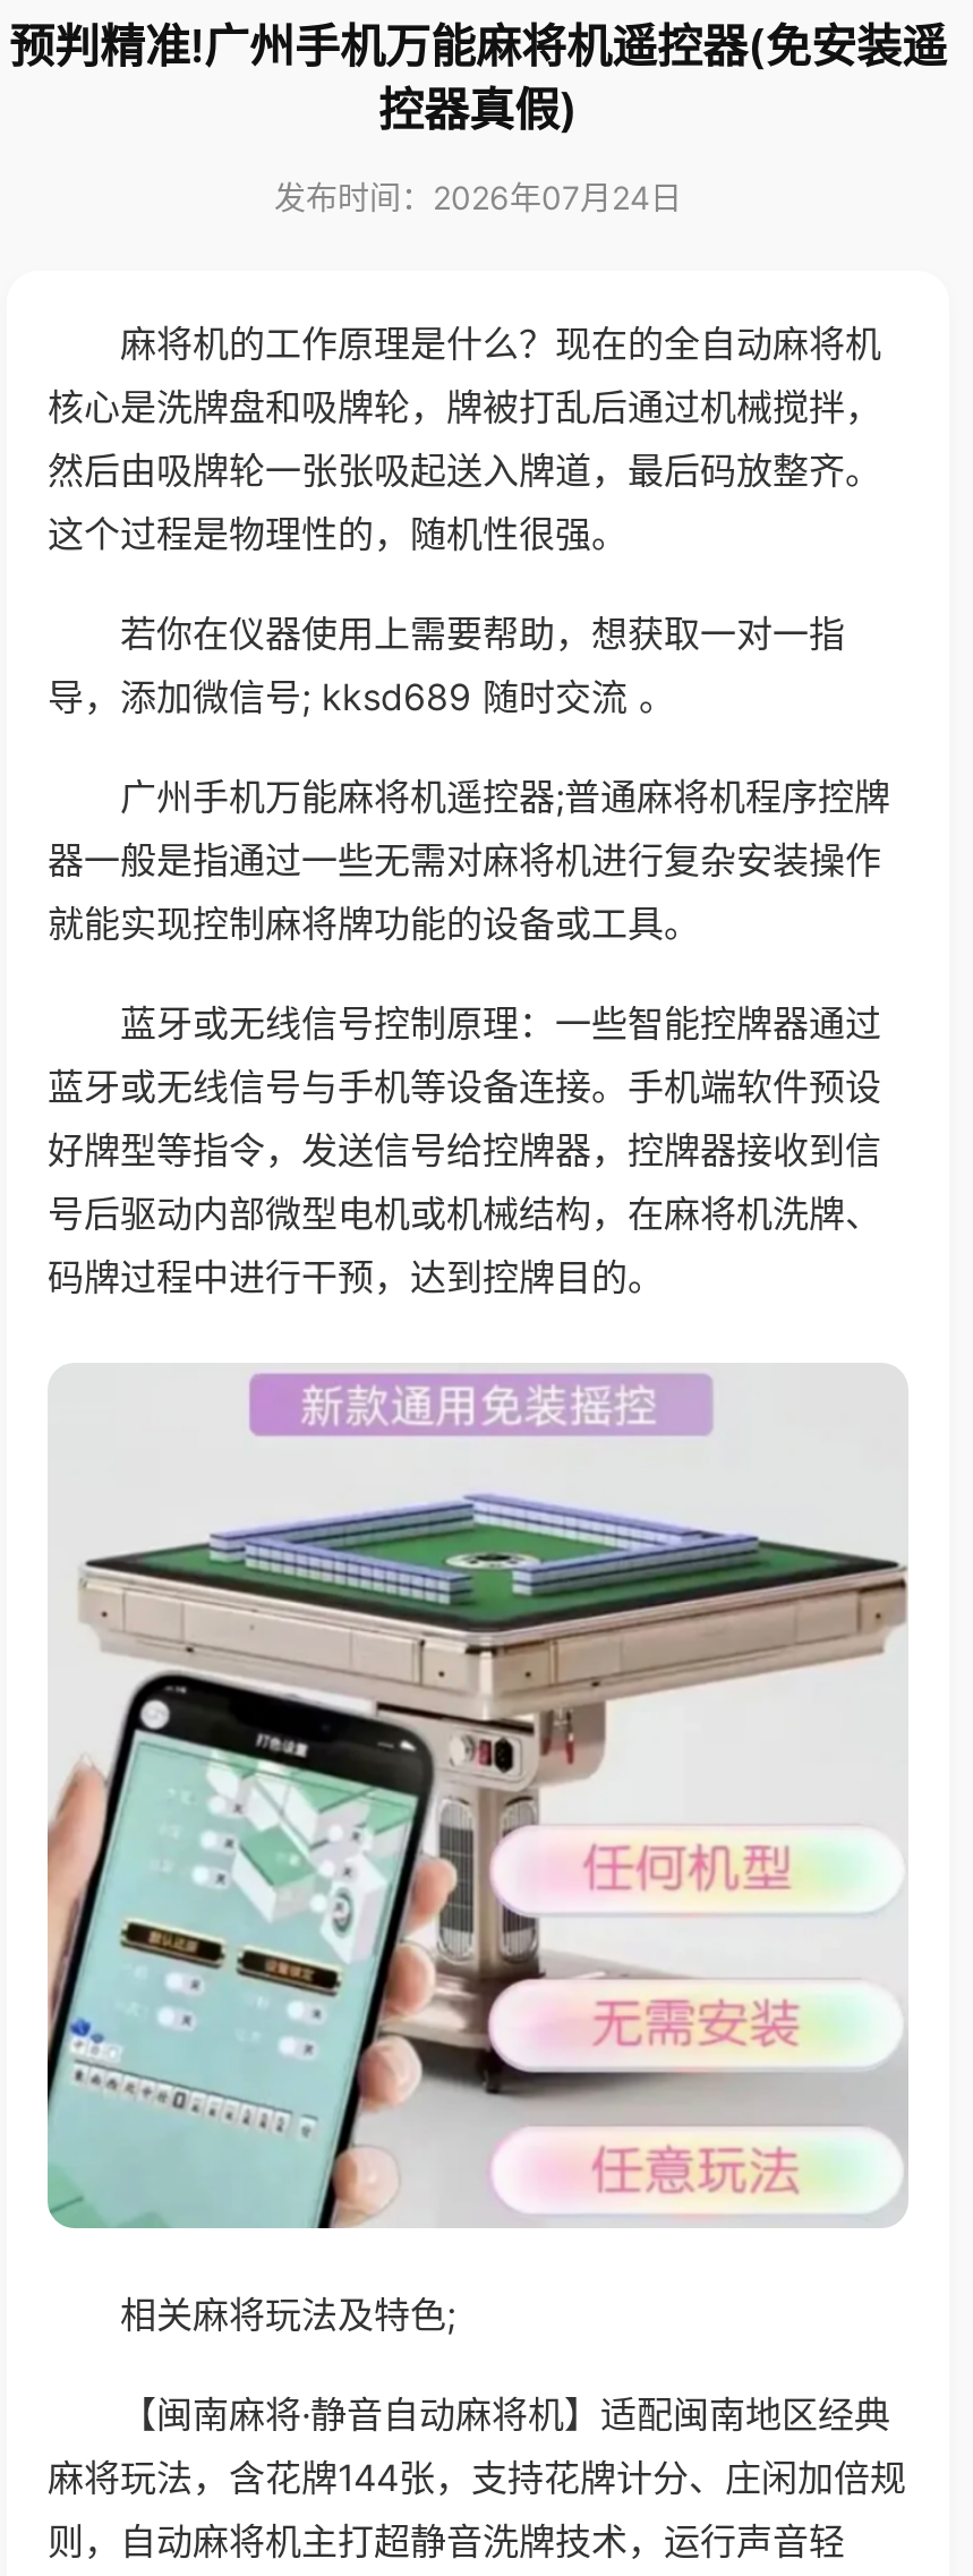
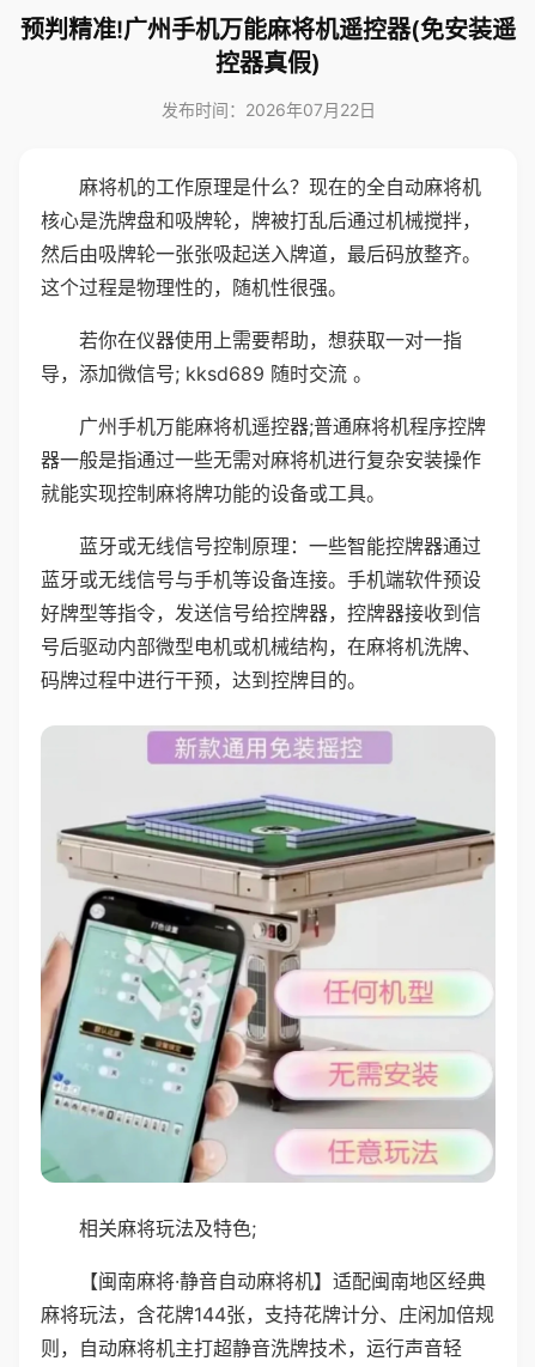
- 发布时间：2026年07月24日
+ 发布时间：2026年07月22日
